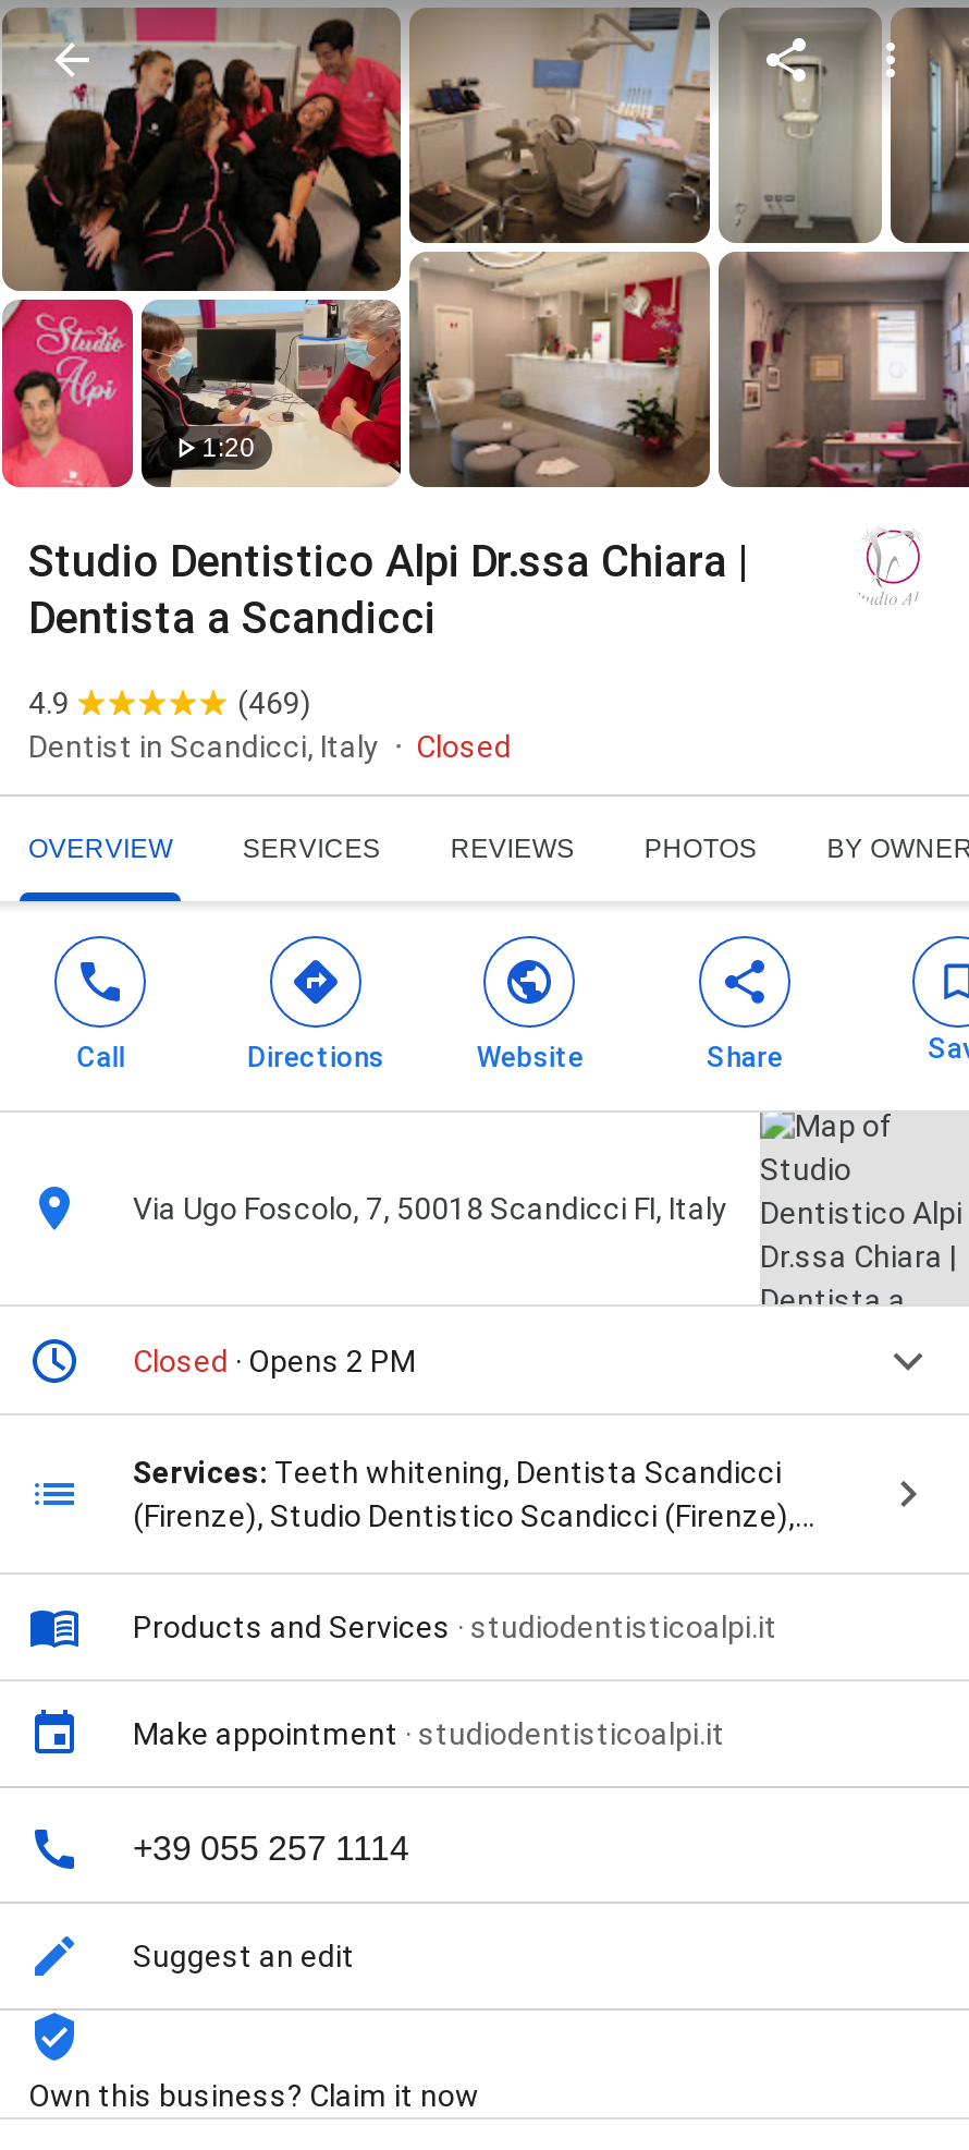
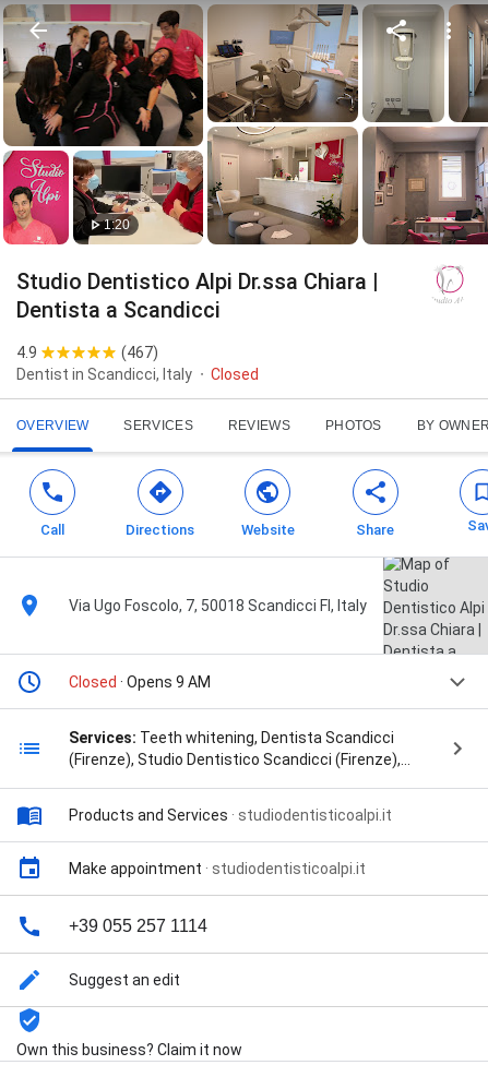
- (469)
+ (467)

- Closed · Opens 2 PM
+ Closed · Opens 9 AM
